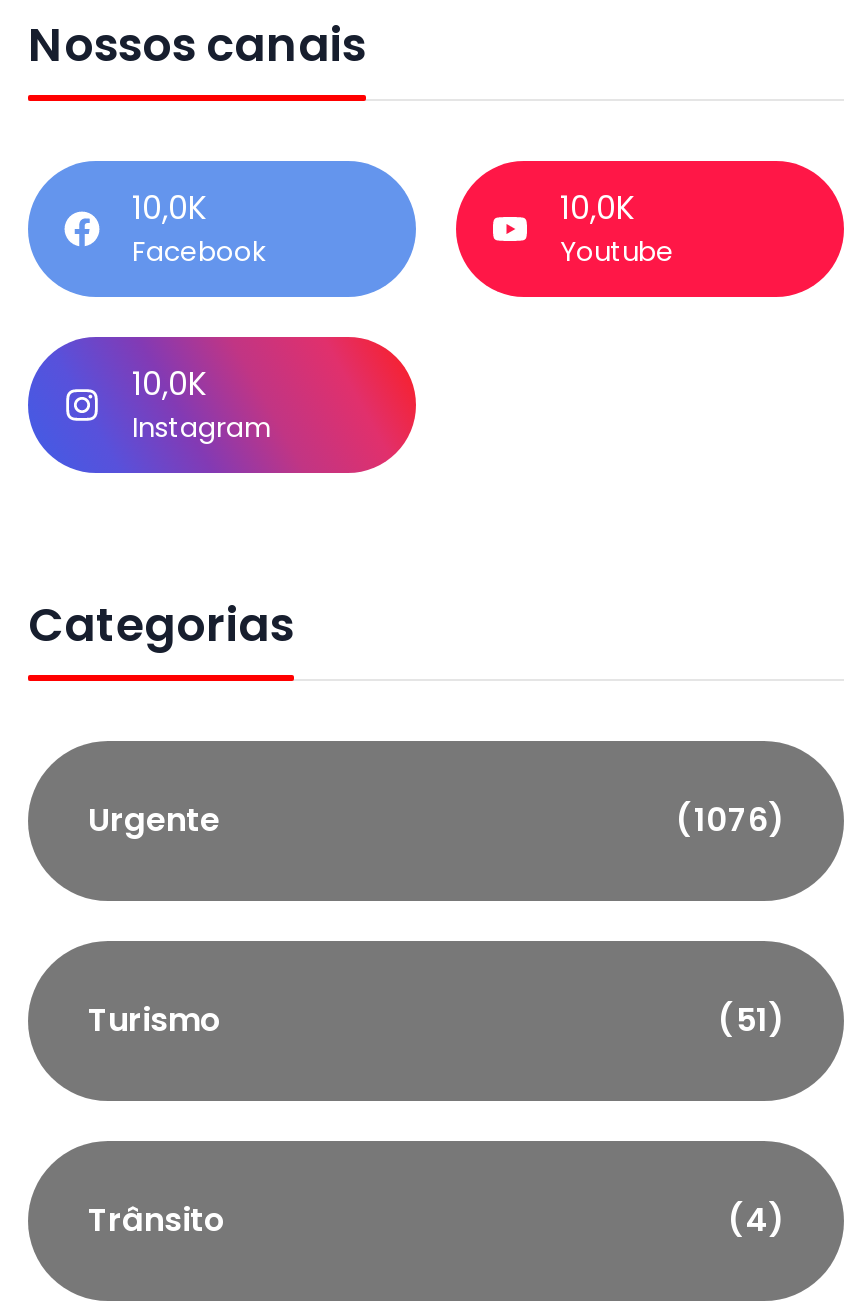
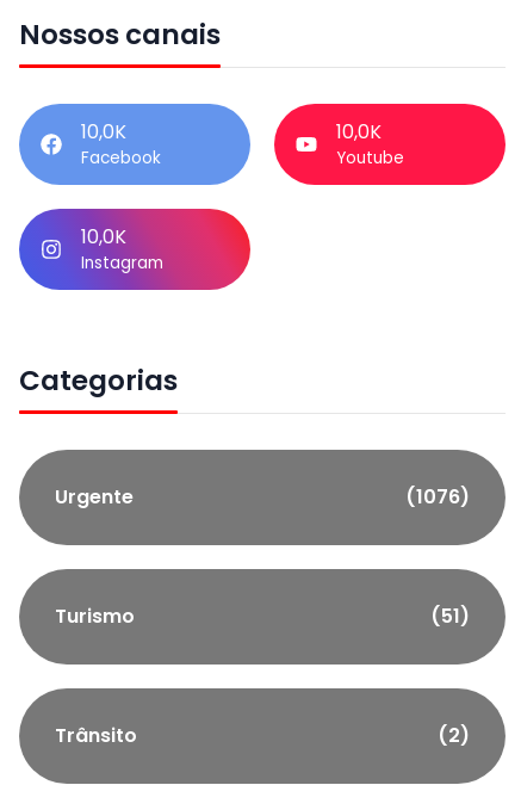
- (4)
+ (2)
